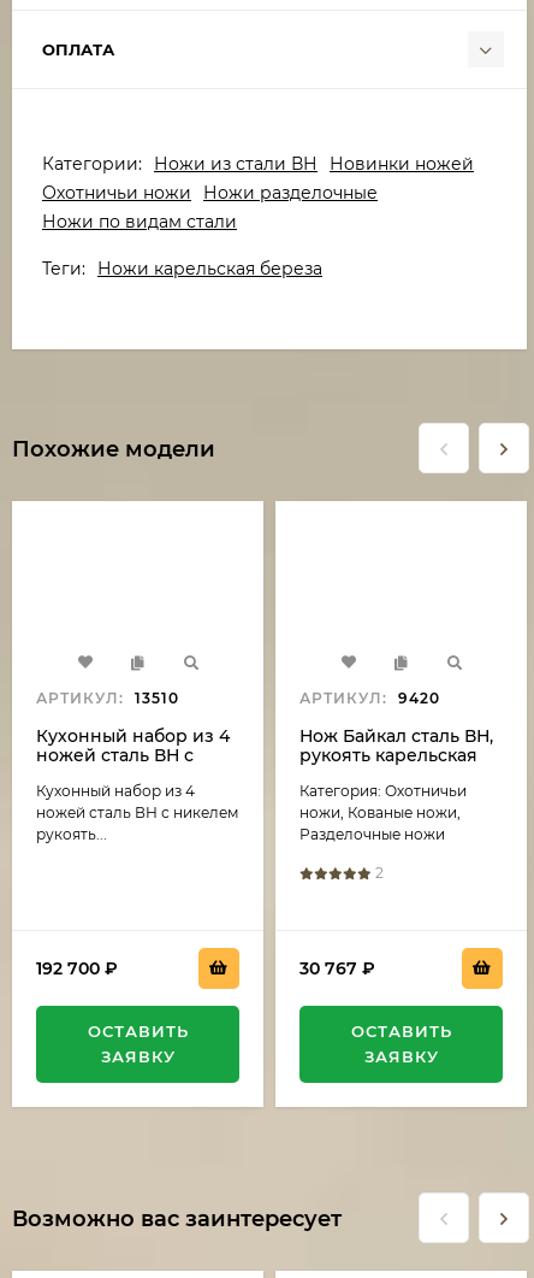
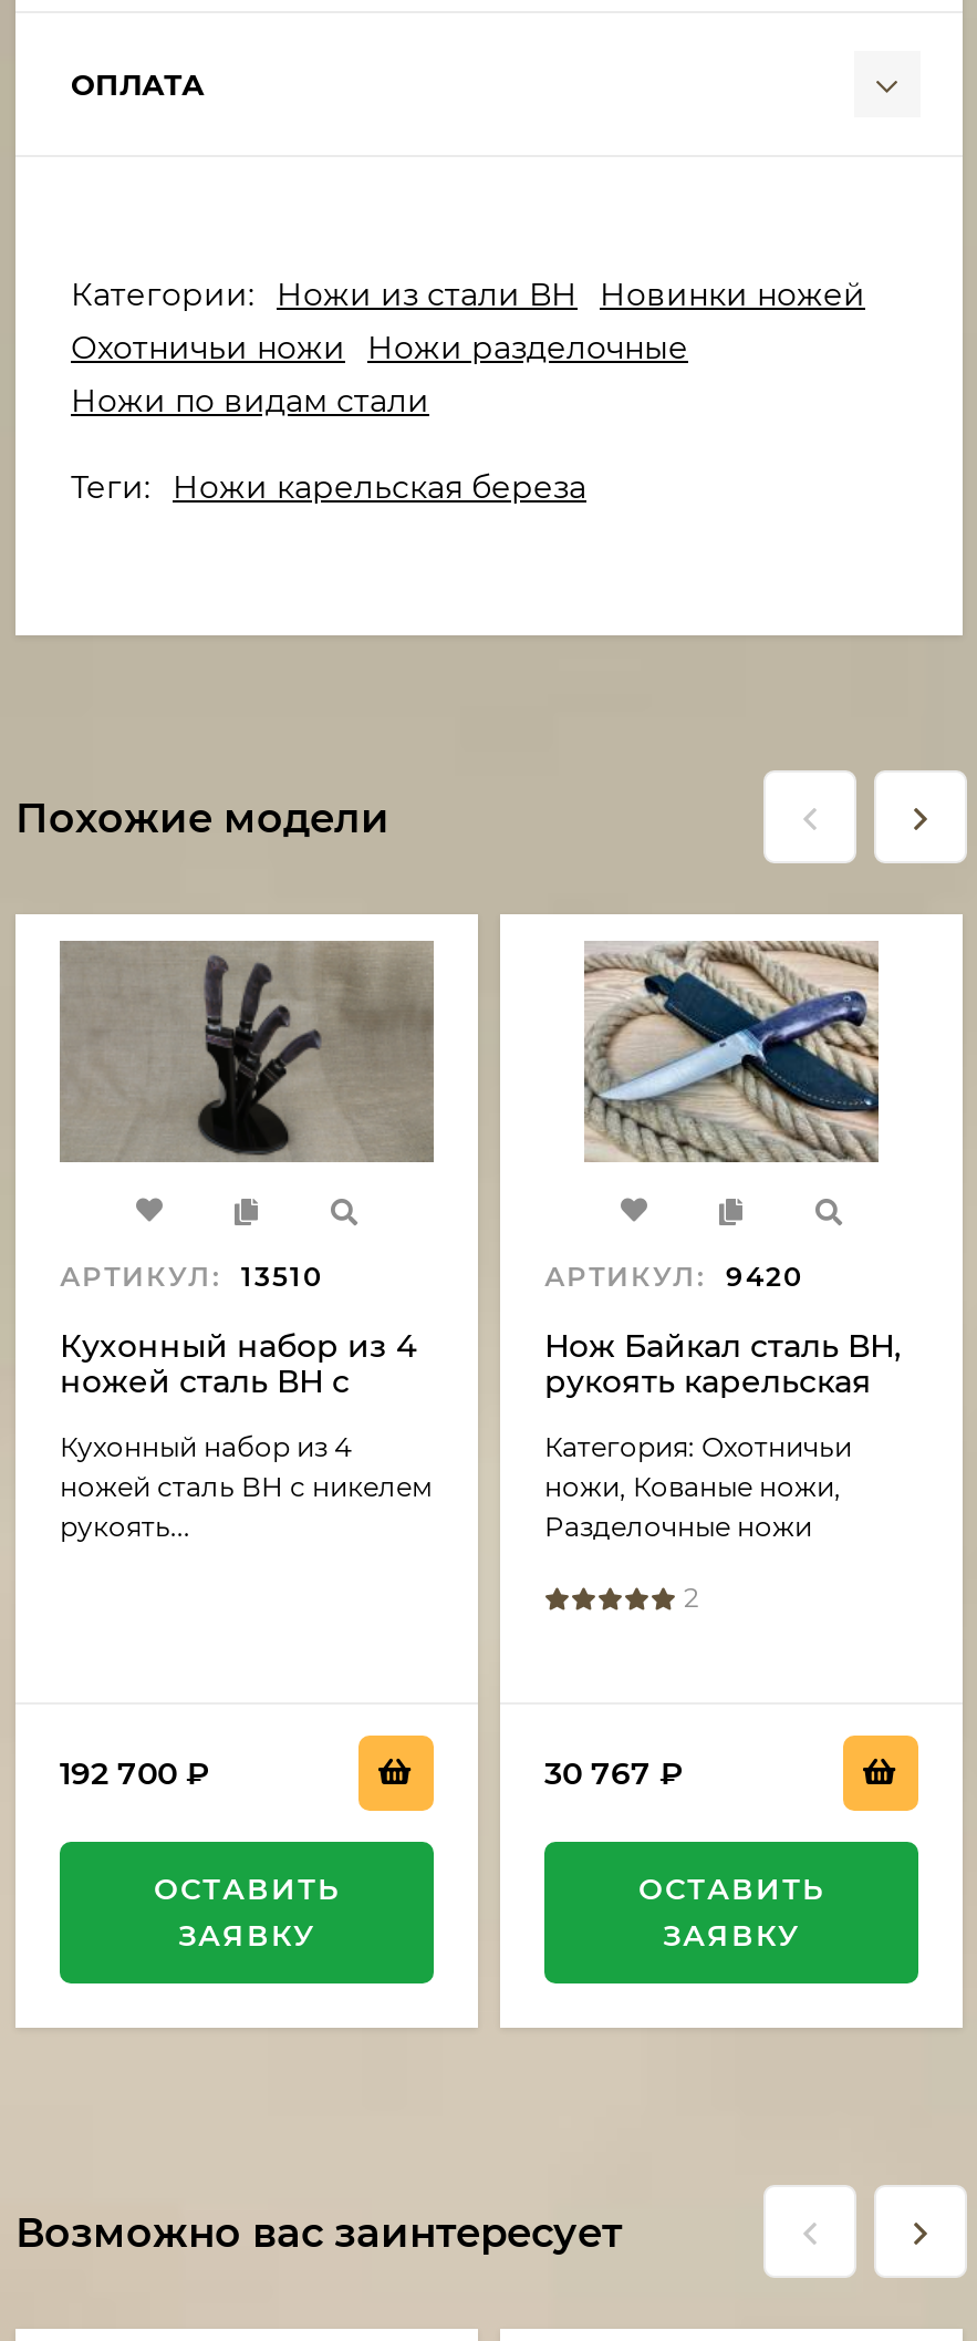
+ [image]

+ [image]
